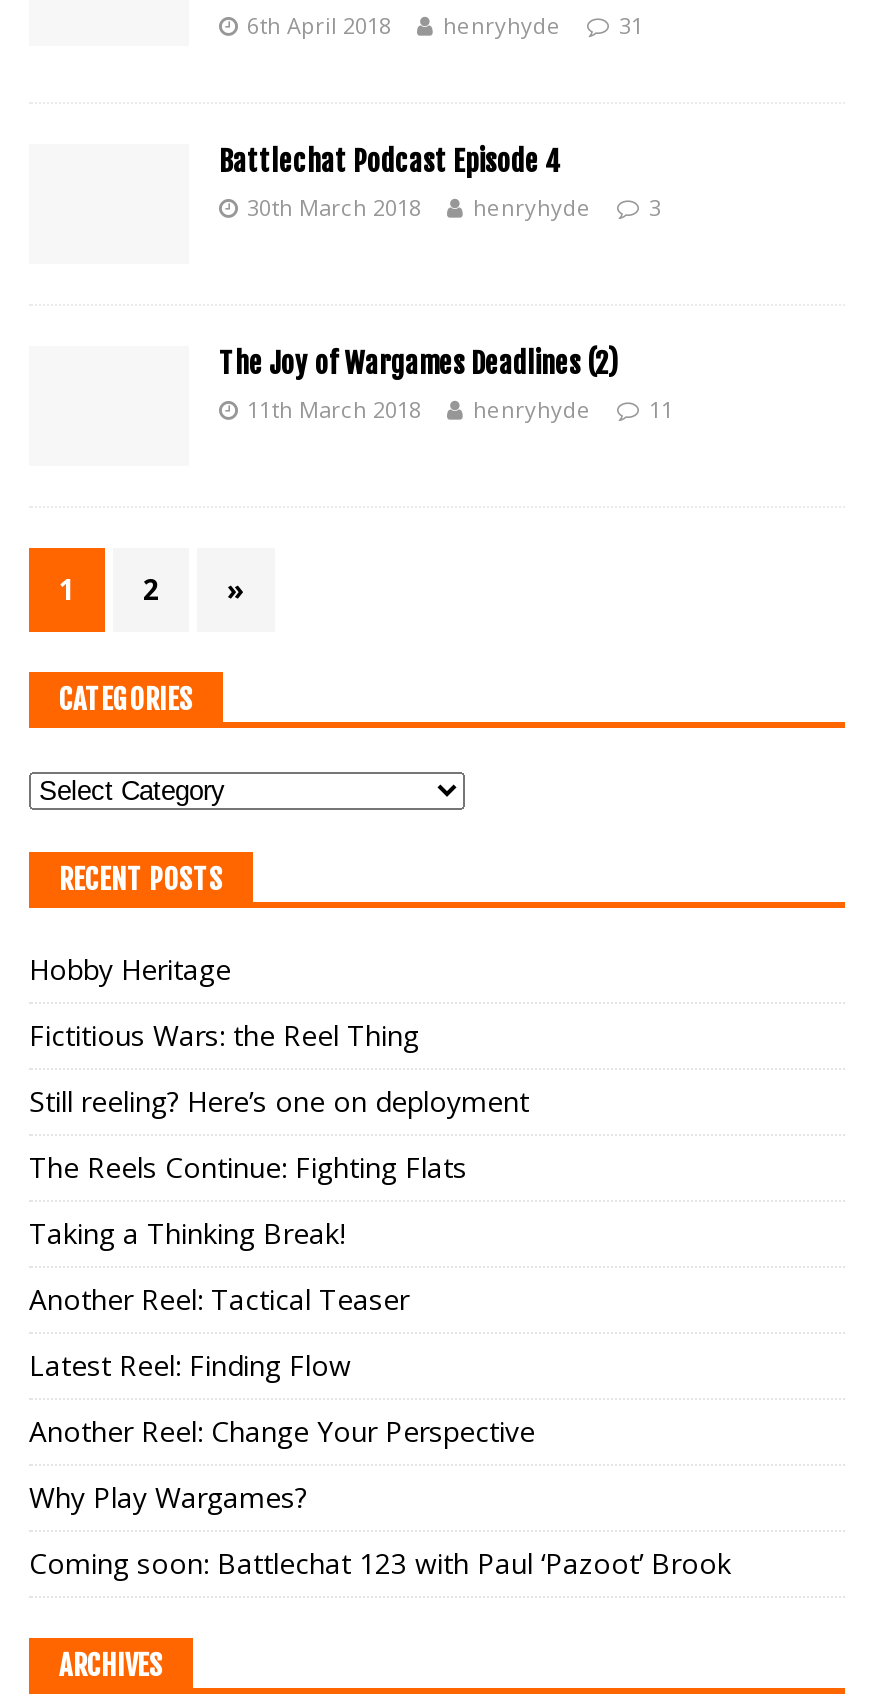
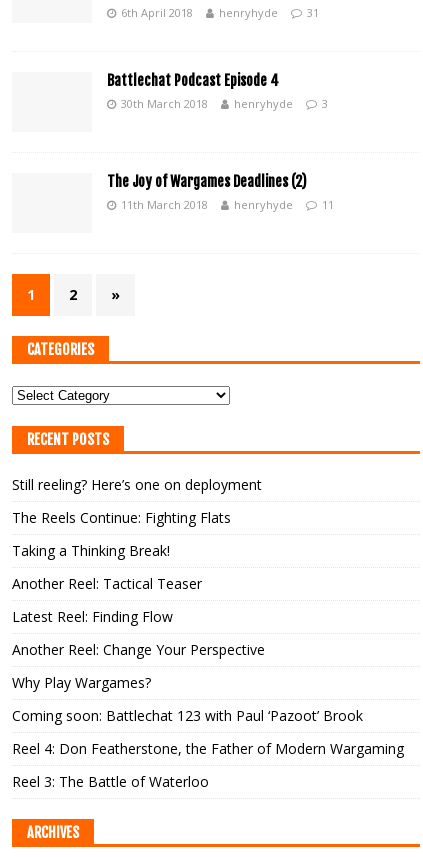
- Hobby Heritage
- Fictitious Wars: the Reel Thing

moved up: Still reeling? Here’s one on deployment | The Reels Continue: Fighting Flats | Taking a Thinking Break! | Another Reel: Tactical Teaser | Latest Reel: Finding Flow | Another Reel: Change Your Perspective | Why Play Wargames? | Coming soon: Battlechat 123 with Paul ‘Pazoot’ Brook

+ Reel 4: Don Featherstone, the Father of Modern Wargaming
+ Reel 3: The Battle of Waterloo
